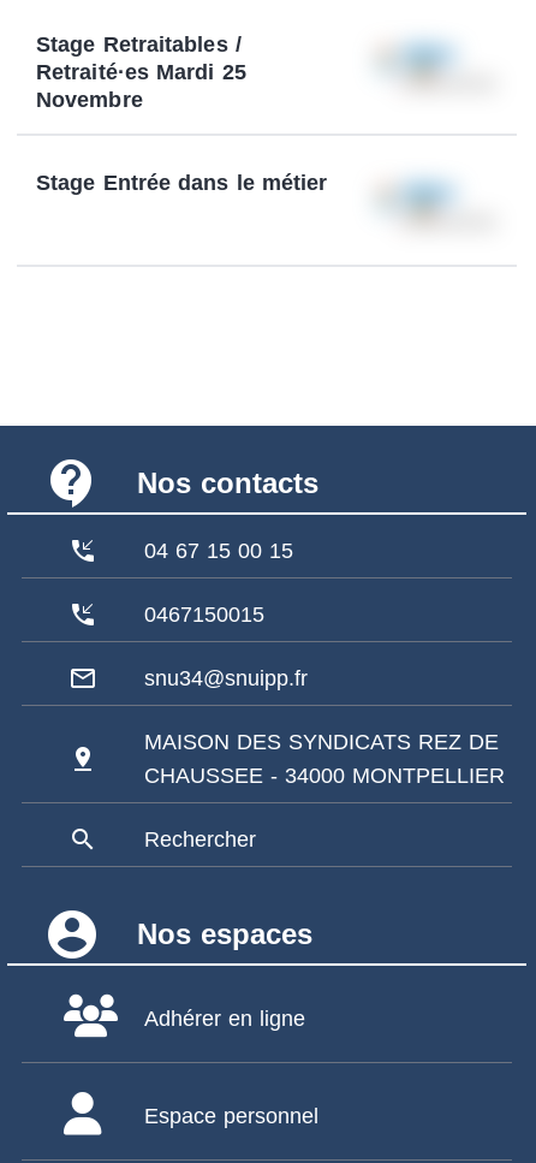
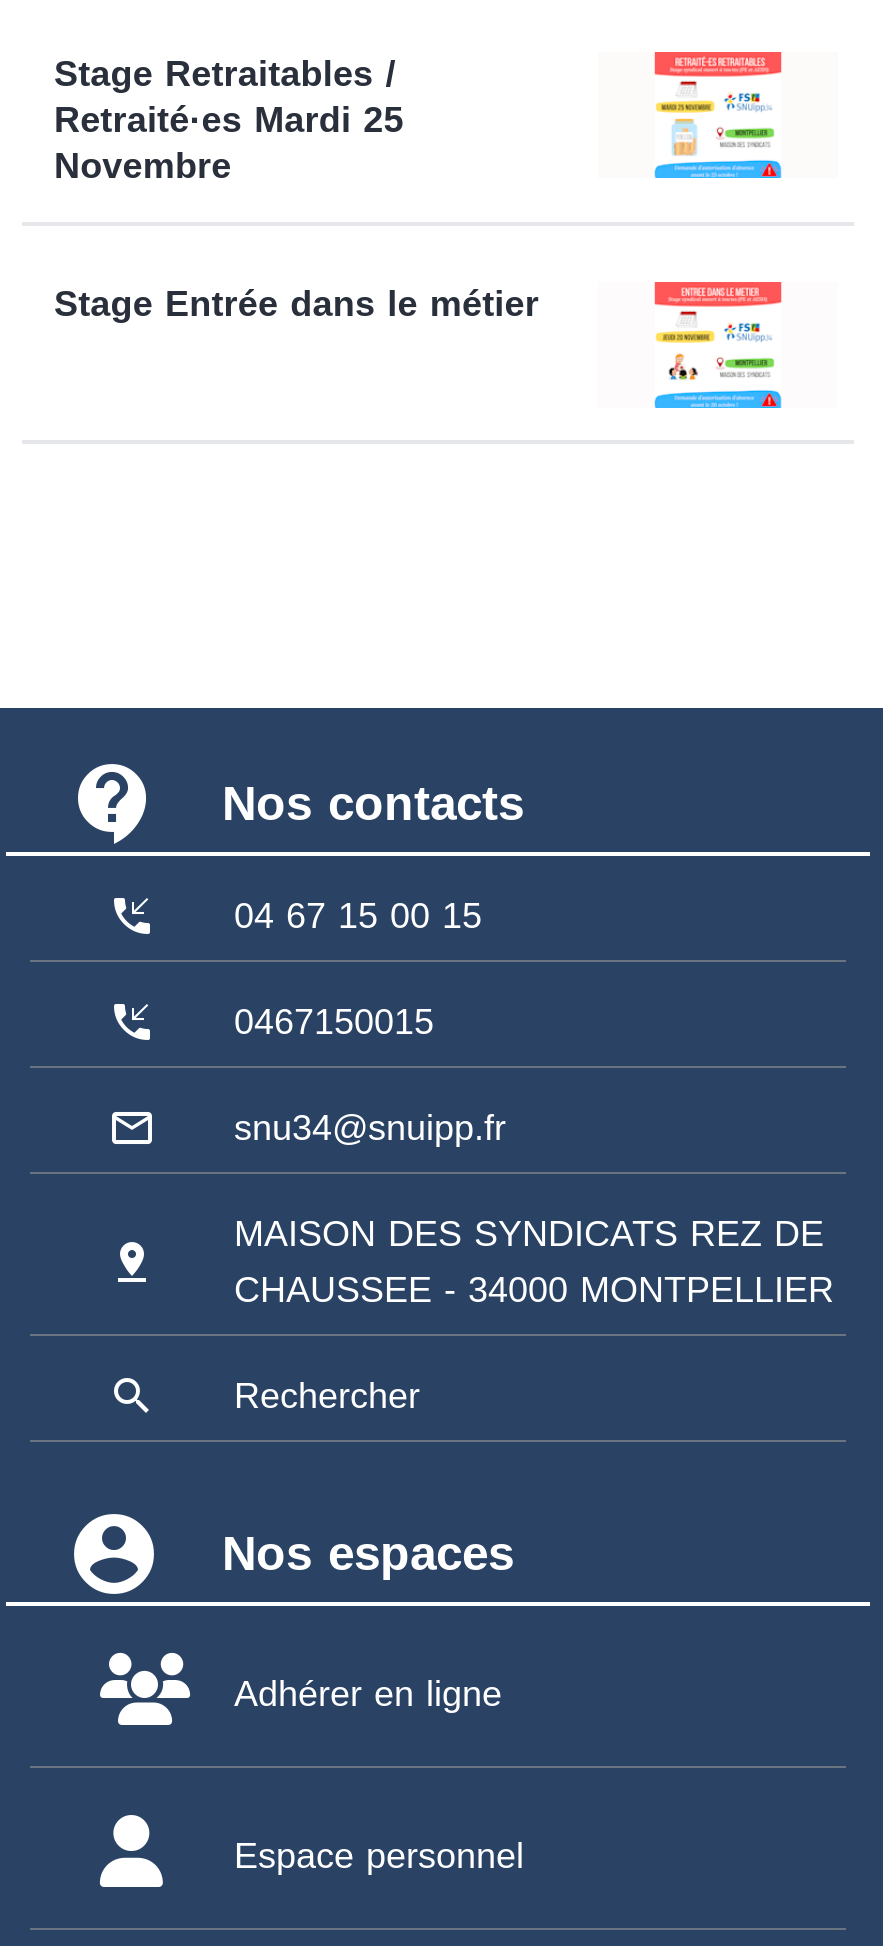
- [image]
+ [image]

- [image]
+ [image]
